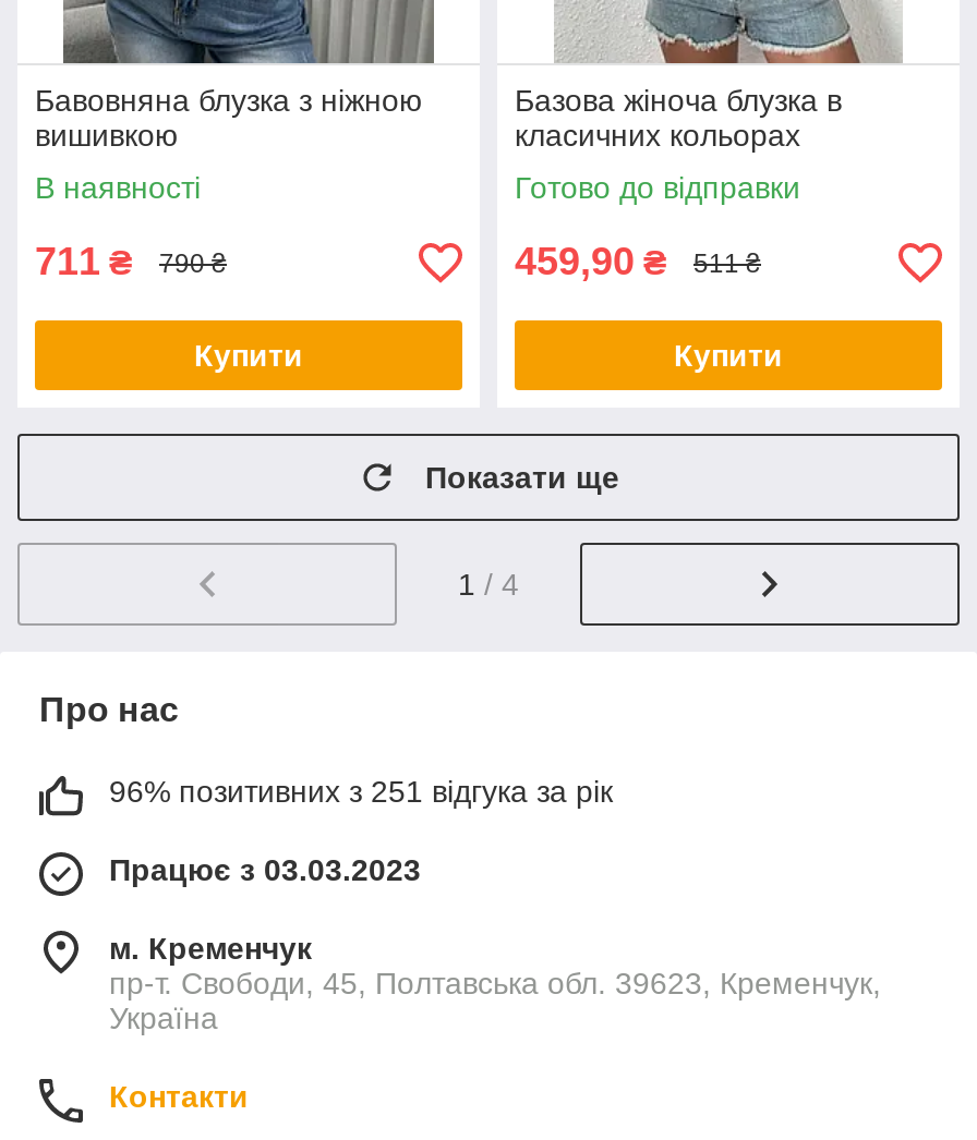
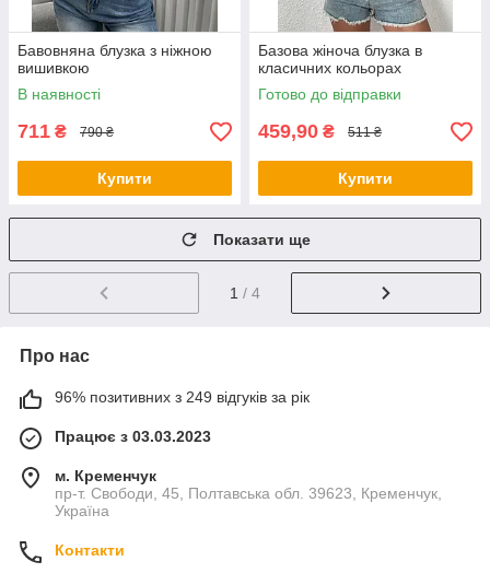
- 96% позитивних з 251 відгука за рік
+ 96% позитивних з 249 відгуків за рік
